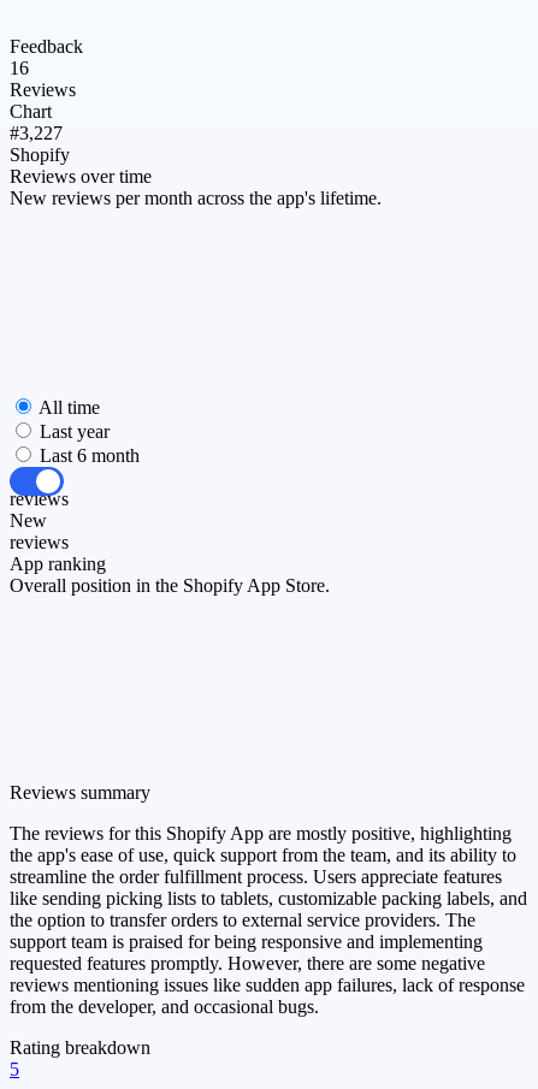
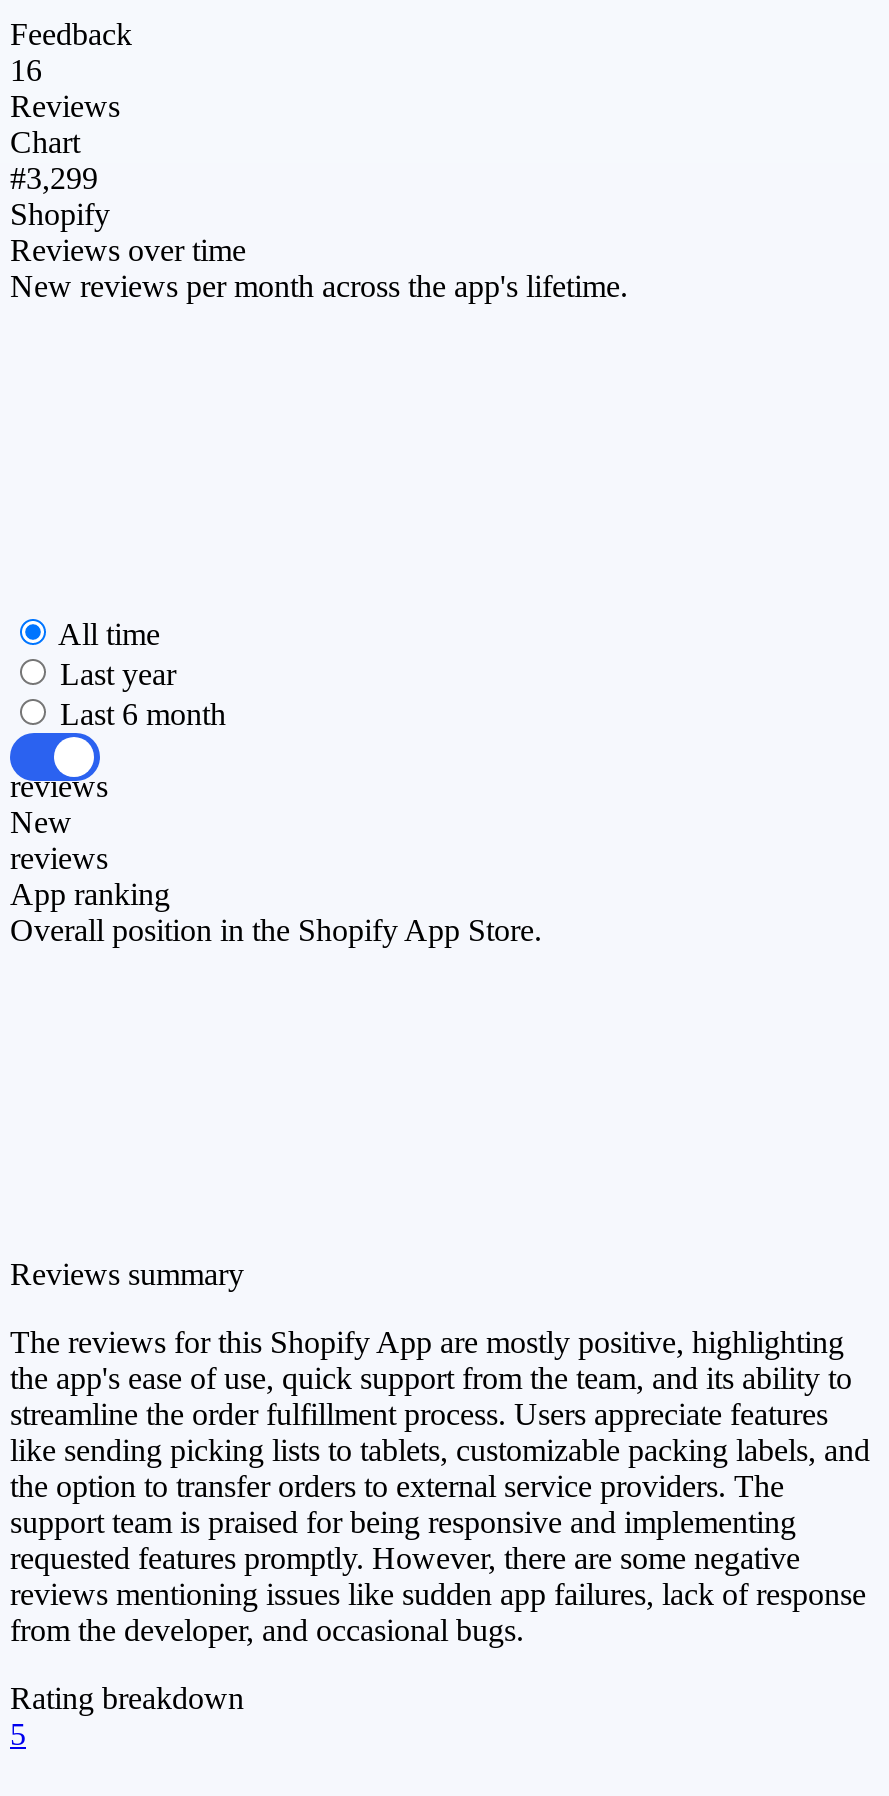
- #3,227
+ #3,299
